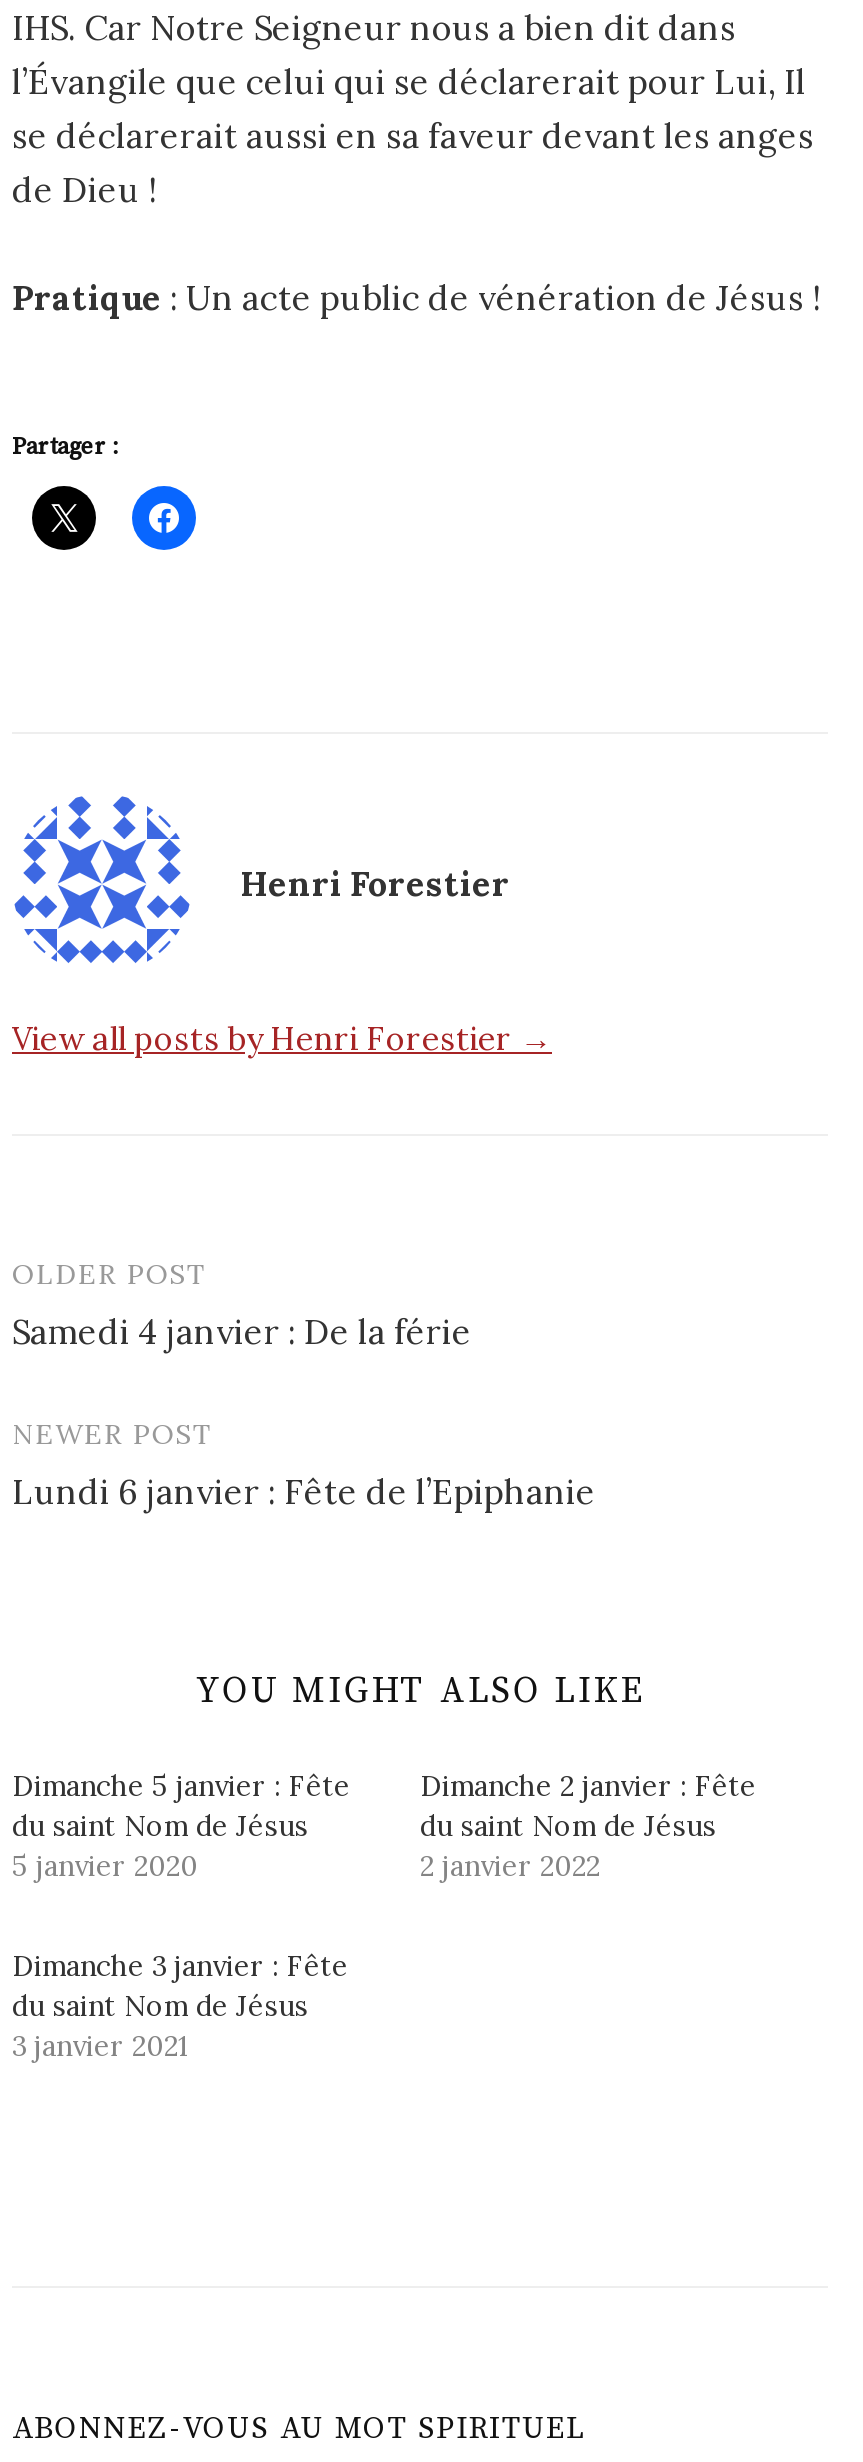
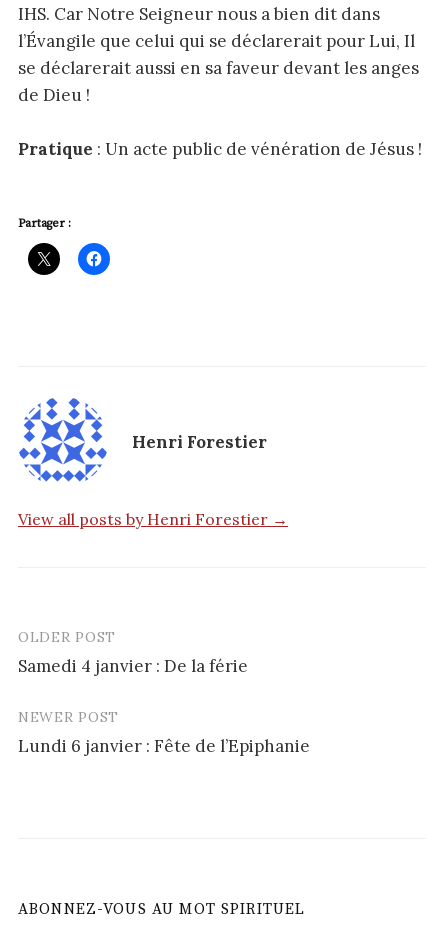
- YOU MIGHT ALSO LIKE
- Dimanche 5 janvier : Fête
- du saint Nom de Jésus
- 5 janvier 2020

- Dimanche 2 janvier : Fête
- du saint Nom de Jésus
- 2 janvier 2022
- Dimanche 3 janvier : Fête
- du saint Nom de Jésus
- 3 janvier 2021
